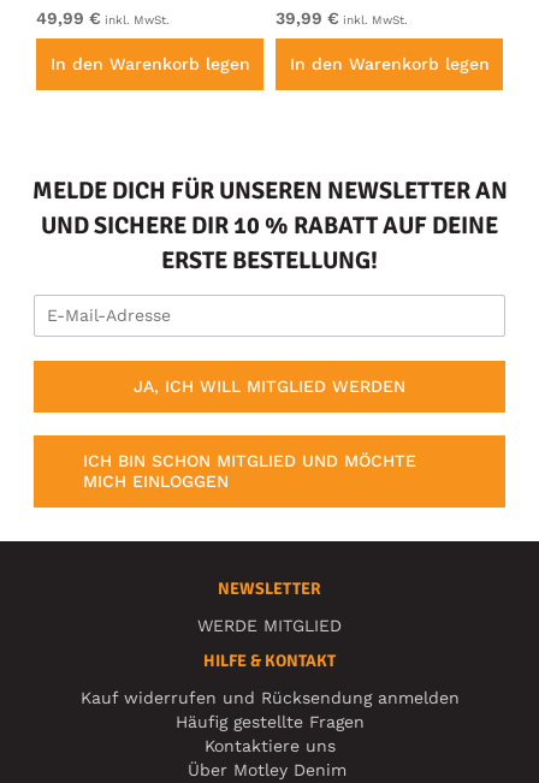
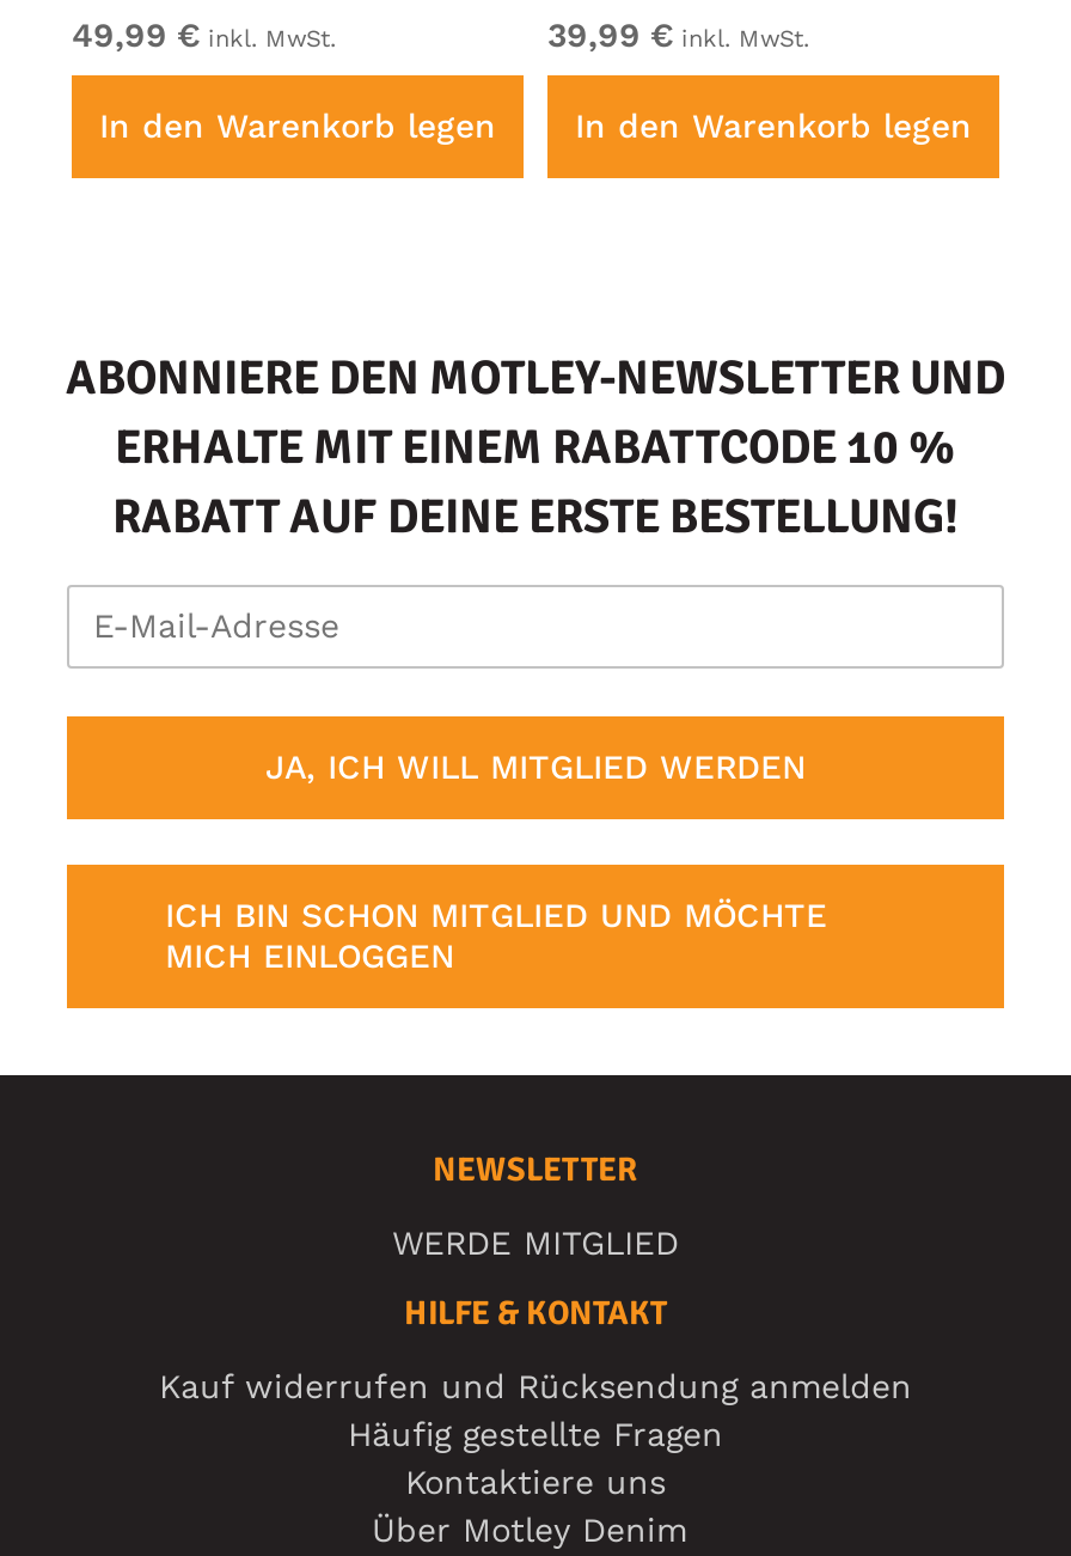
- MELDE DICH FÜR UNSEREN NEWSLETTER AN
- UND SICHERE DIR 10 % RABATT AUF DEINE
- ERSTE BESTELLUNG!
+ ABONNIERE DEN MOTLEY-NEWSLETTER UND
+ ERHALTE MIT EINEM RABATTCODE 10 %
+ RABATT AUF DEINE ERSTE BESTELLUNG!
